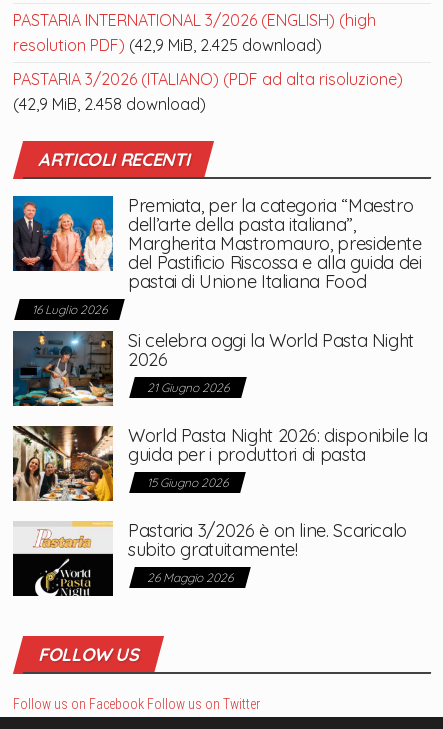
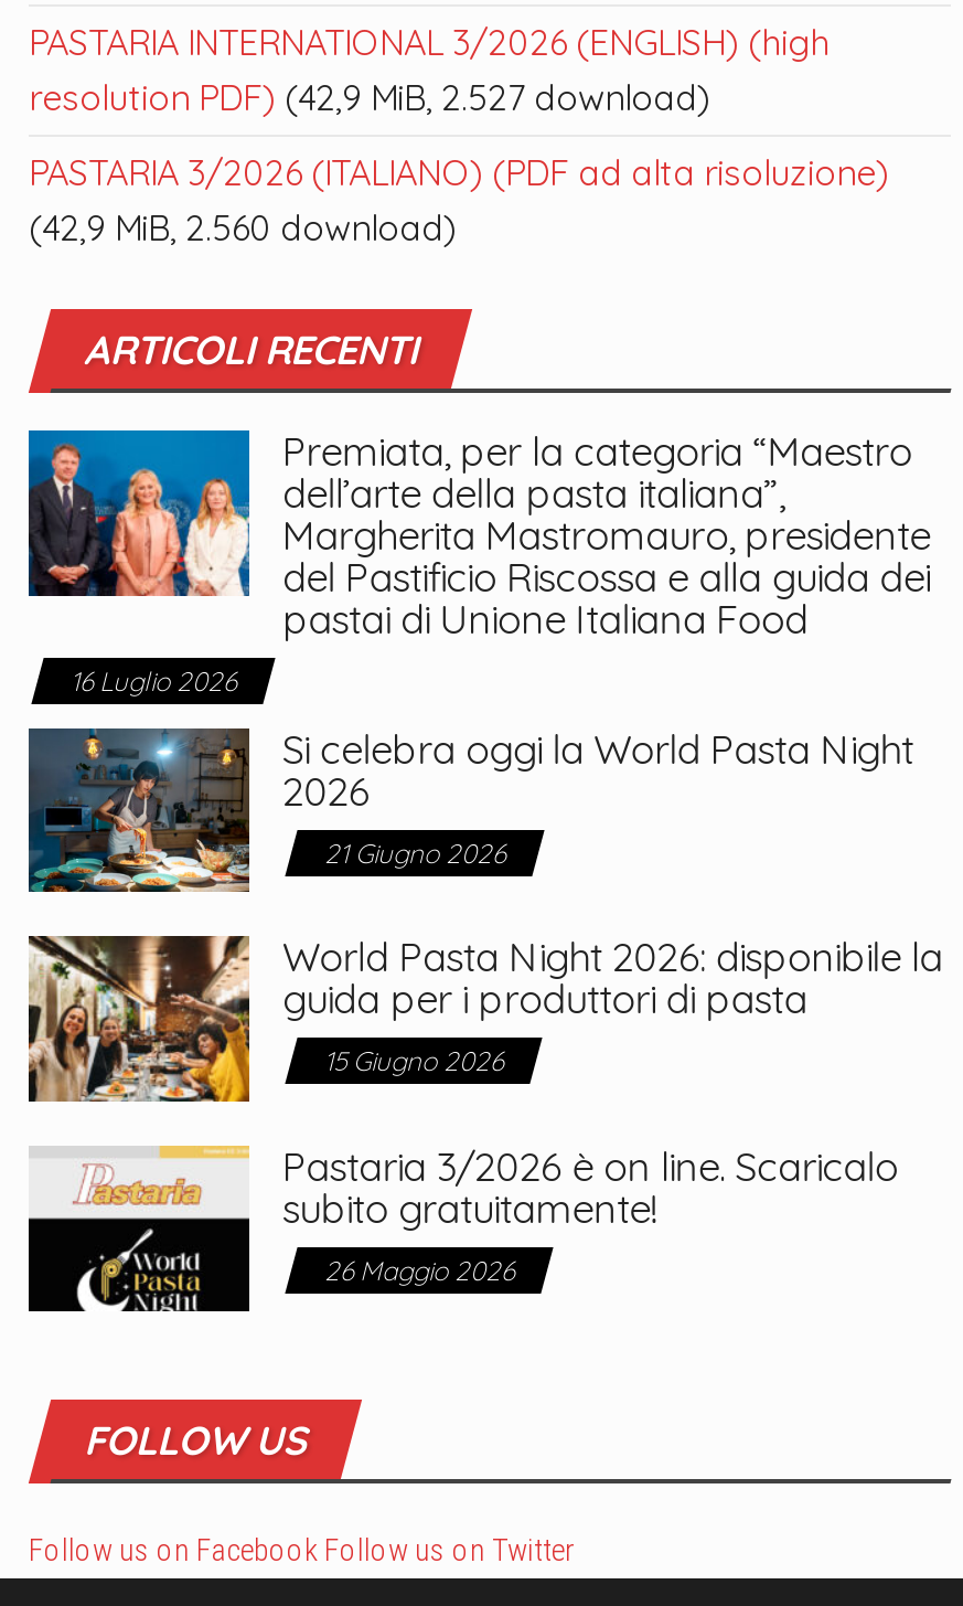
- resolution PDF) (42,9 MiB, 2.425 download)
+ resolution PDF) (42,9 MiB, 2.527 download)

- (42,9 MiB, 2.458 download)
+ (42,9 MiB, 2.560 download)
